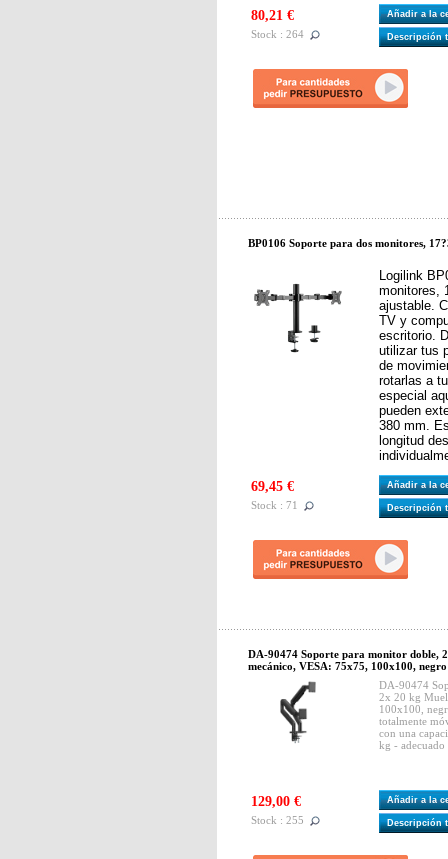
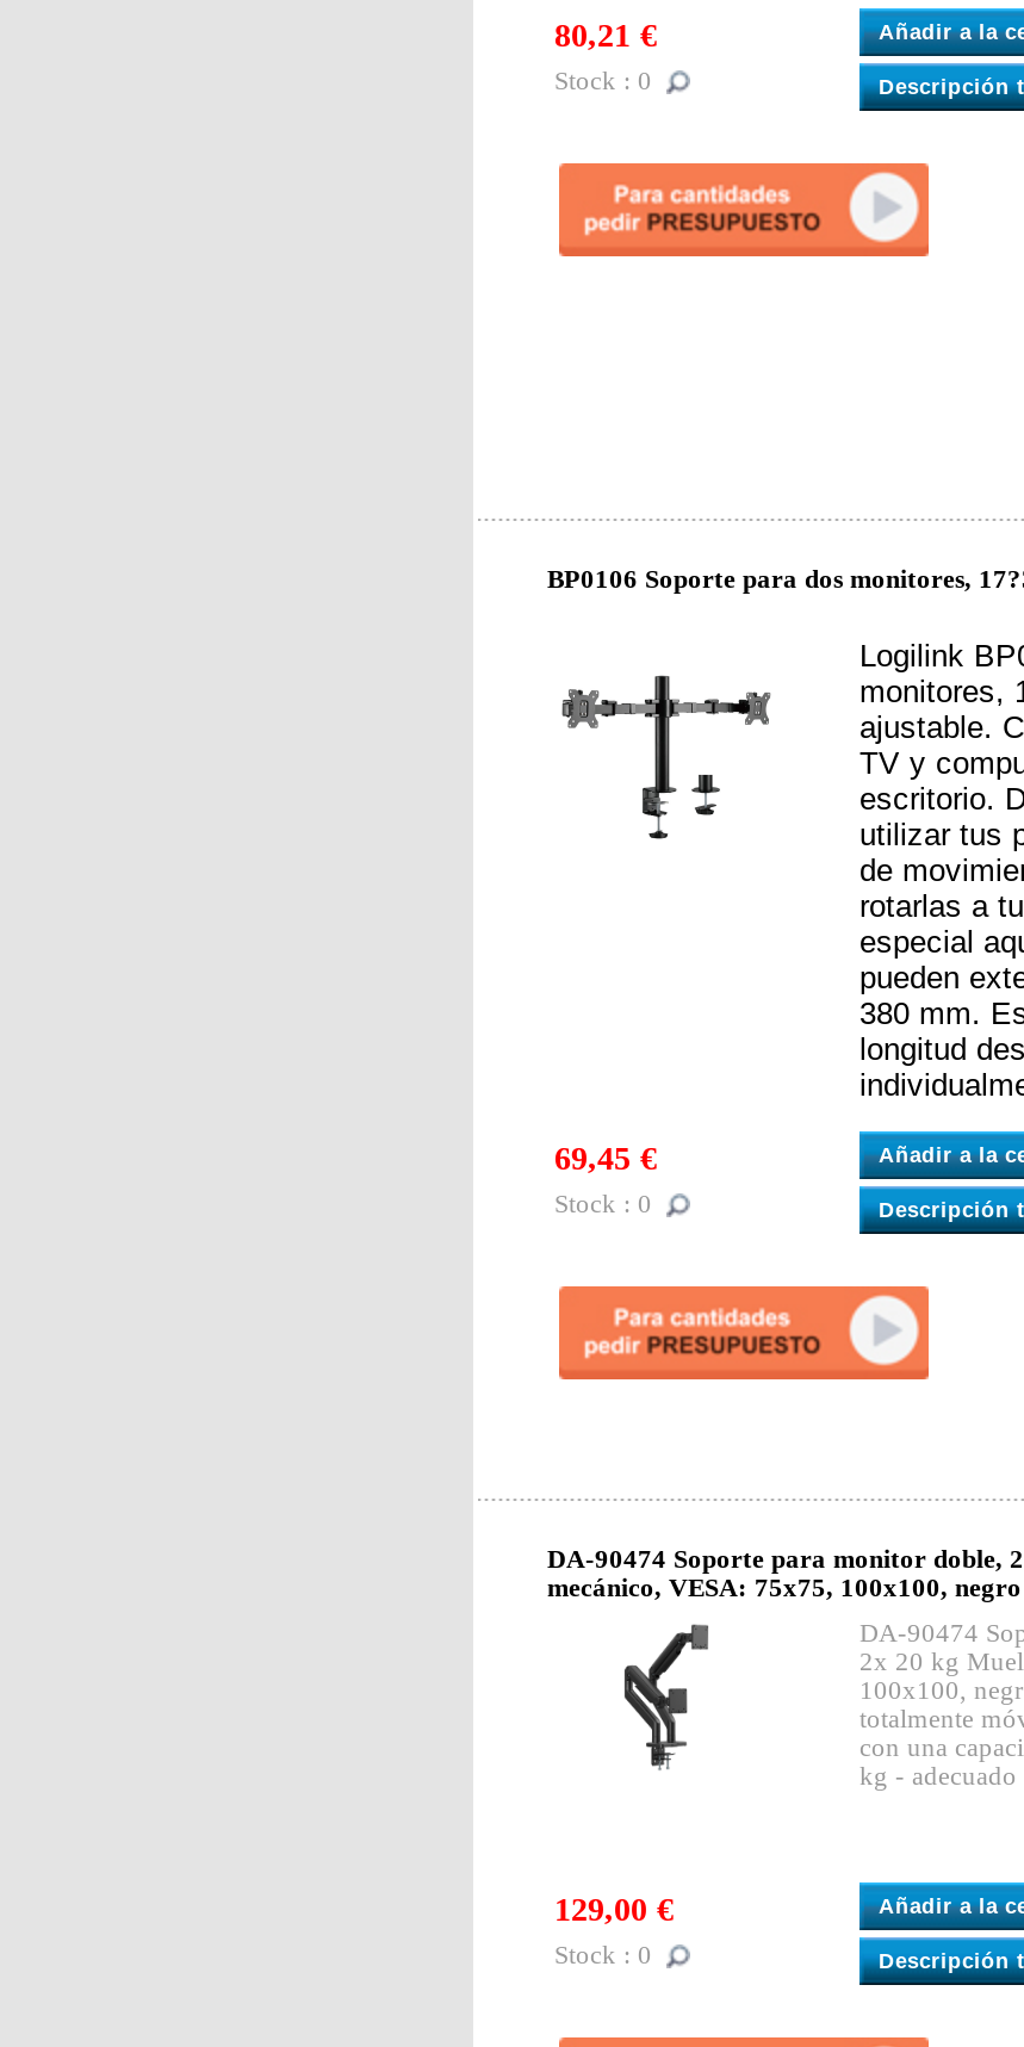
- Stock : 264
+ Stock : 0

- Stock : 71
+ Stock : 0

- Stock : 255
+ Stock : 0
